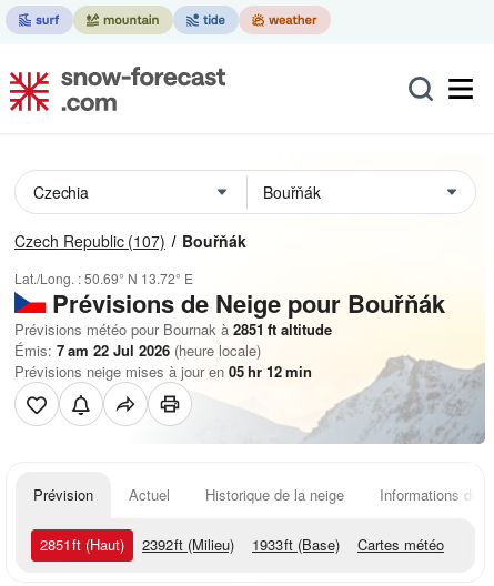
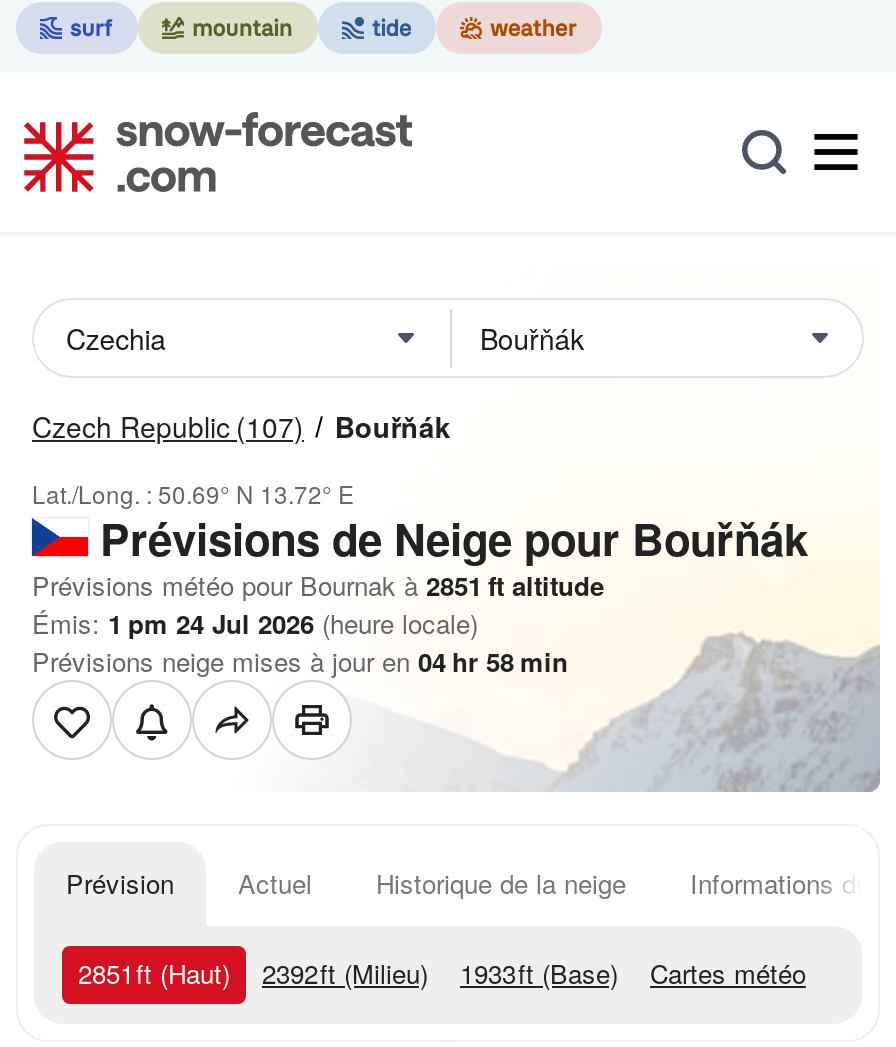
- Émis: 7 am 22 Jul 2026 (heure locale)
+ Émis: 1 pm 24 Jul 2026 (heure locale)

- Prévisions neige mises à jour en 05 hr 12 min
+ Prévisions neige mises à jour en 04 hr 58 min
